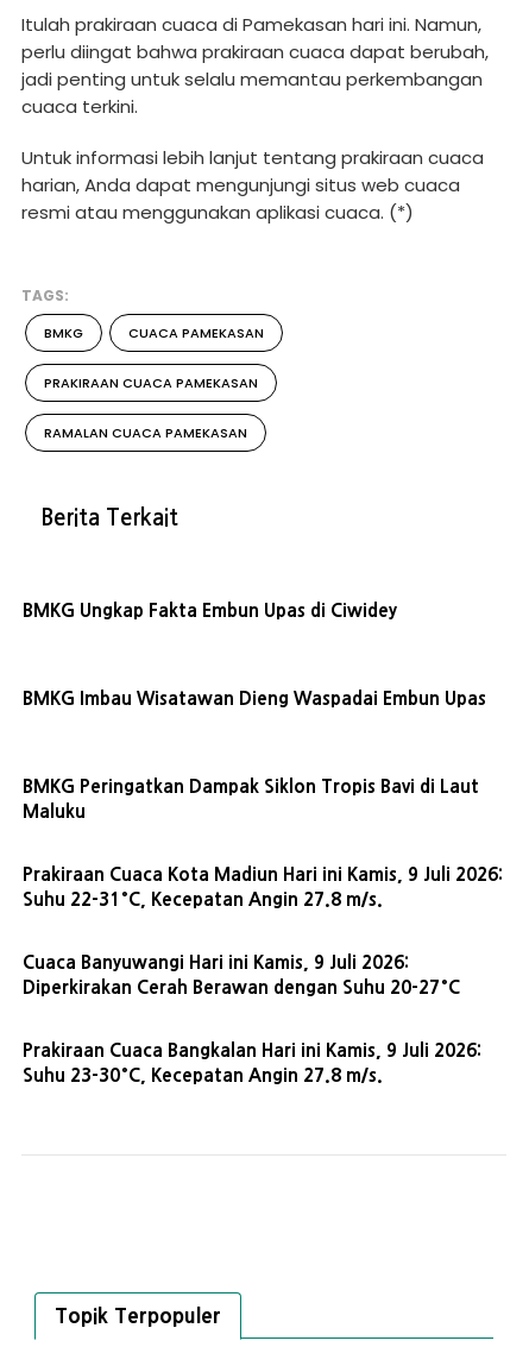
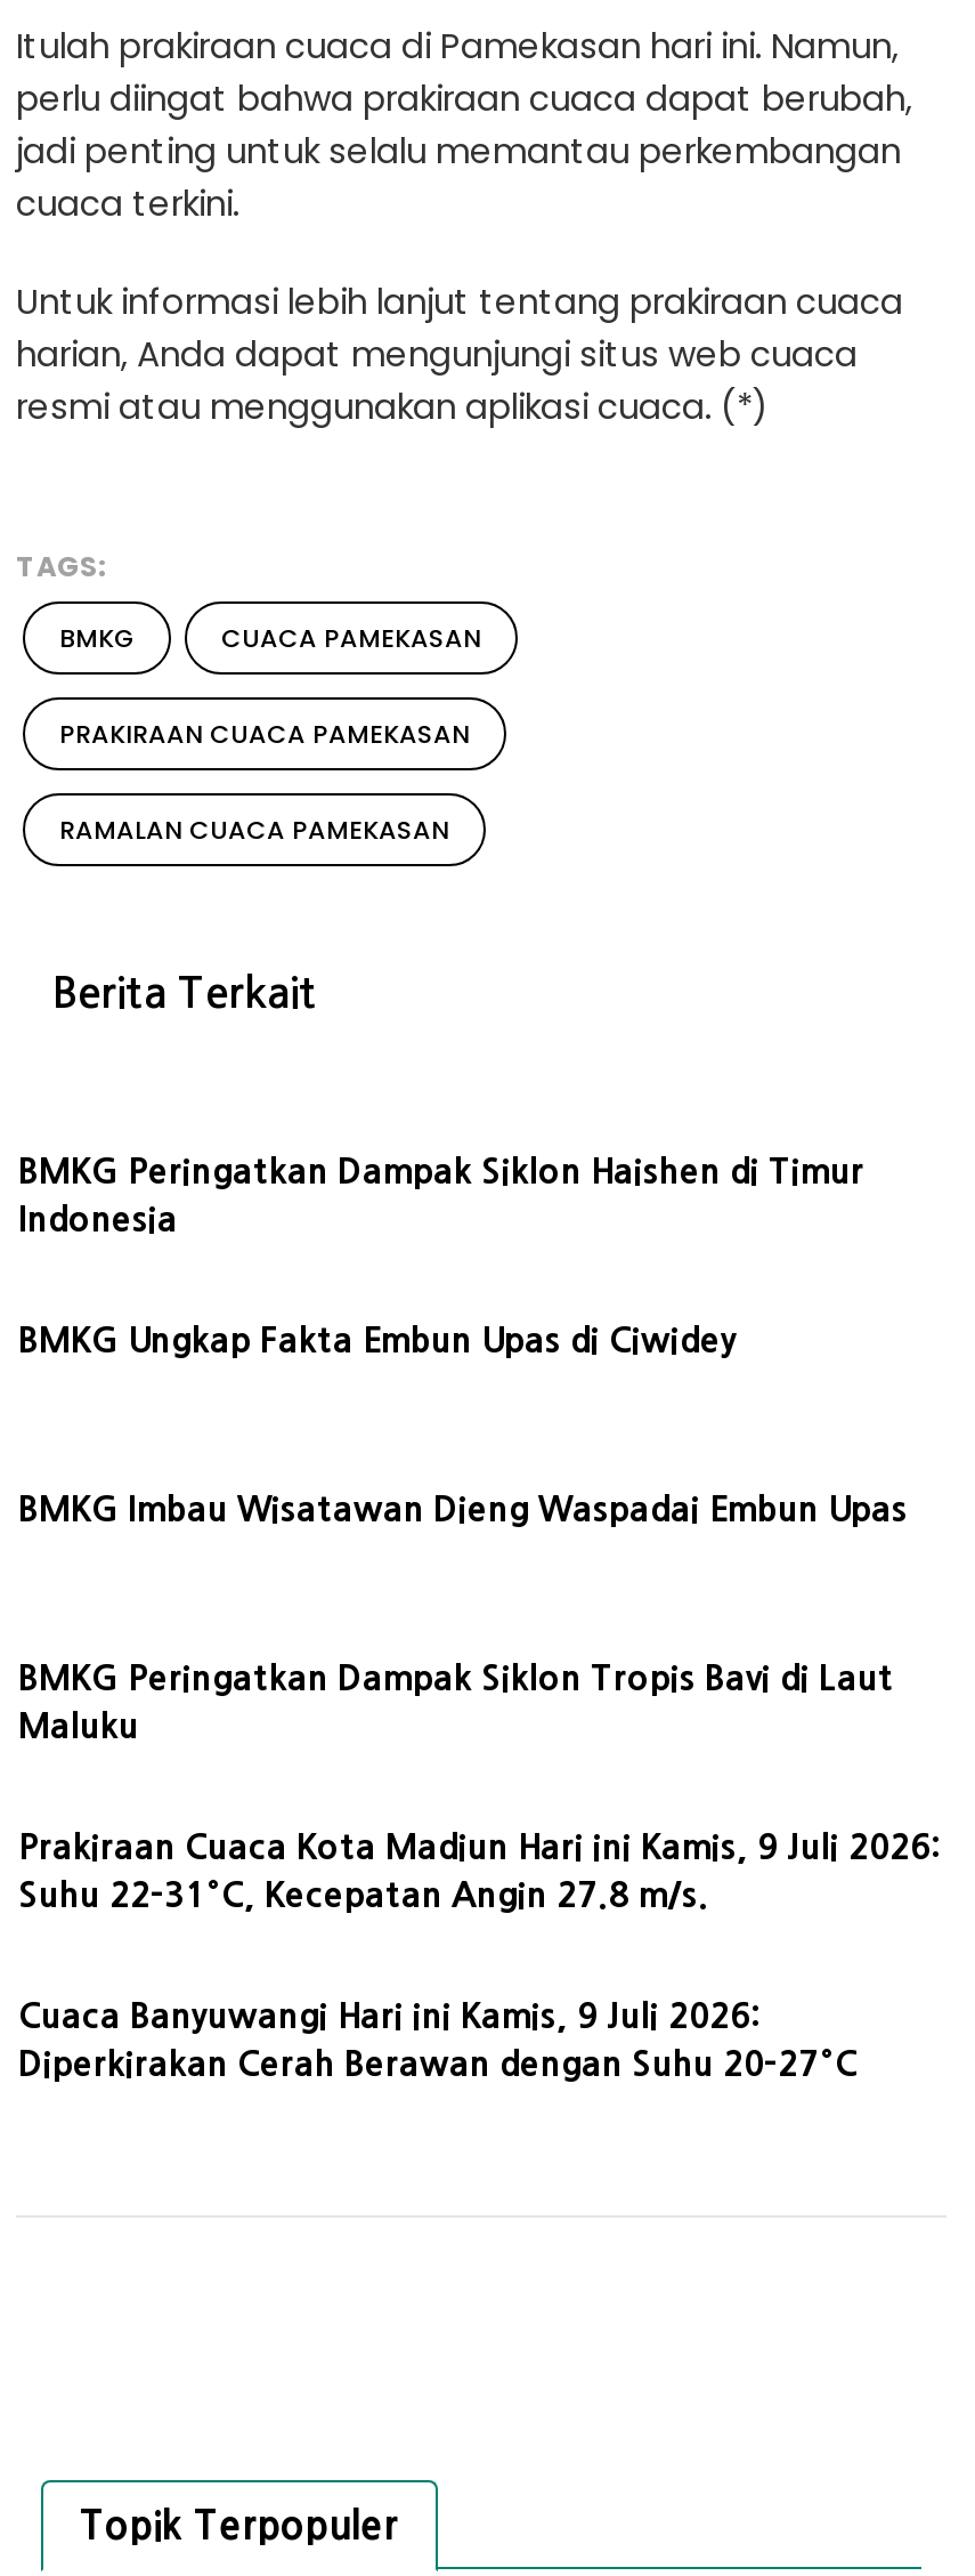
+ BMKG Peringatkan Dampak Siklon Haishen di Timur
+ Indonesia

moved down: BMKG Ungkap Fakta Embun Upas di Ciwidey | BMKG Imbau Wisatawan Dieng Waspadai Embun Upas | BMKG Peringatkan Dampak Siklon Tropis Bavi di Laut | Maluku | Prakiraan Cuaca Kota Madiun Hari ini Kamis, 9 Juli 2026: | Suhu 22-31°C, Kecepatan Angin 27.8 m/s. | Cuaca Banyuwangi Hari ini Kamis, 9 Juli 2026: | Diperkirakan Cerah Berawan dengan Suhu 20-27°C

- Prakiraan Cuaca Bangkalan Hari ini Kamis, 9 Juli 2026:
- Suhu 23-30°C, Kecepatan Angin 27.8 m/s.
